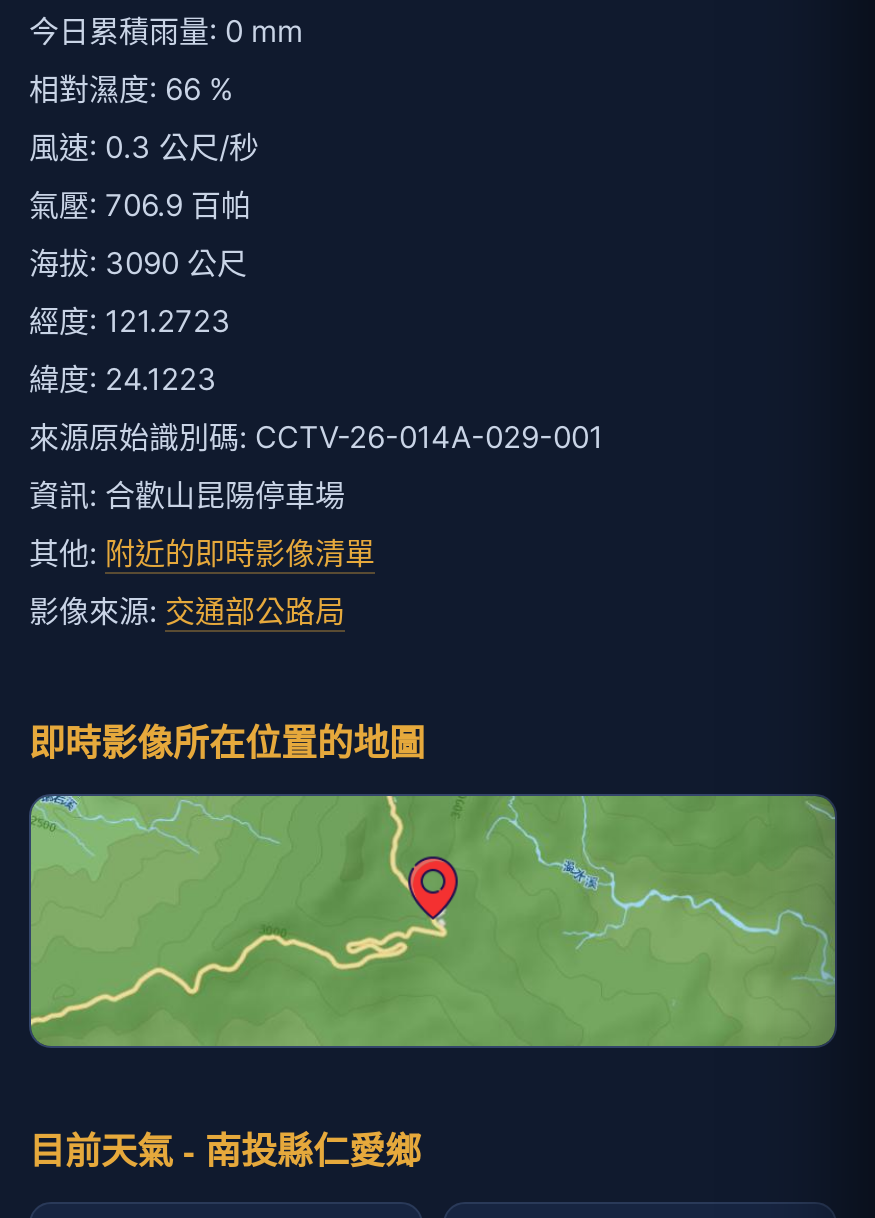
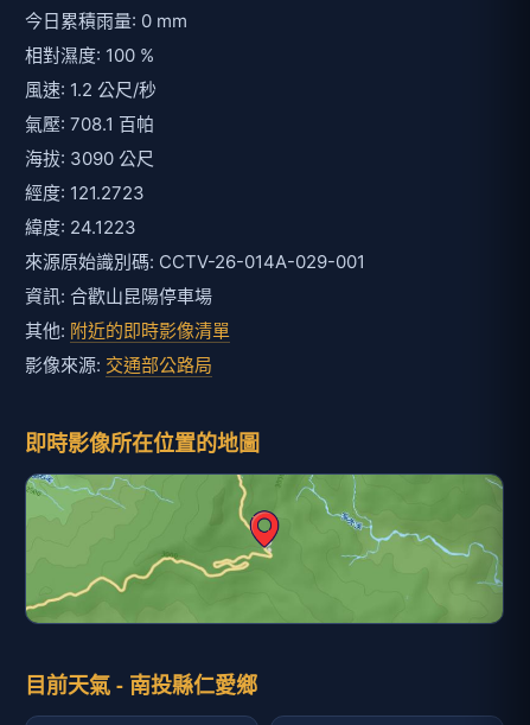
- 相對濕度: 66 %
+ 相對濕度: 100 %

- 風速: 0.3 公尺/秒
+ 風速: 1.2 公尺/秒

- 氣壓: 706.9 百帕
+ 氣壓: 708.1 百帕
